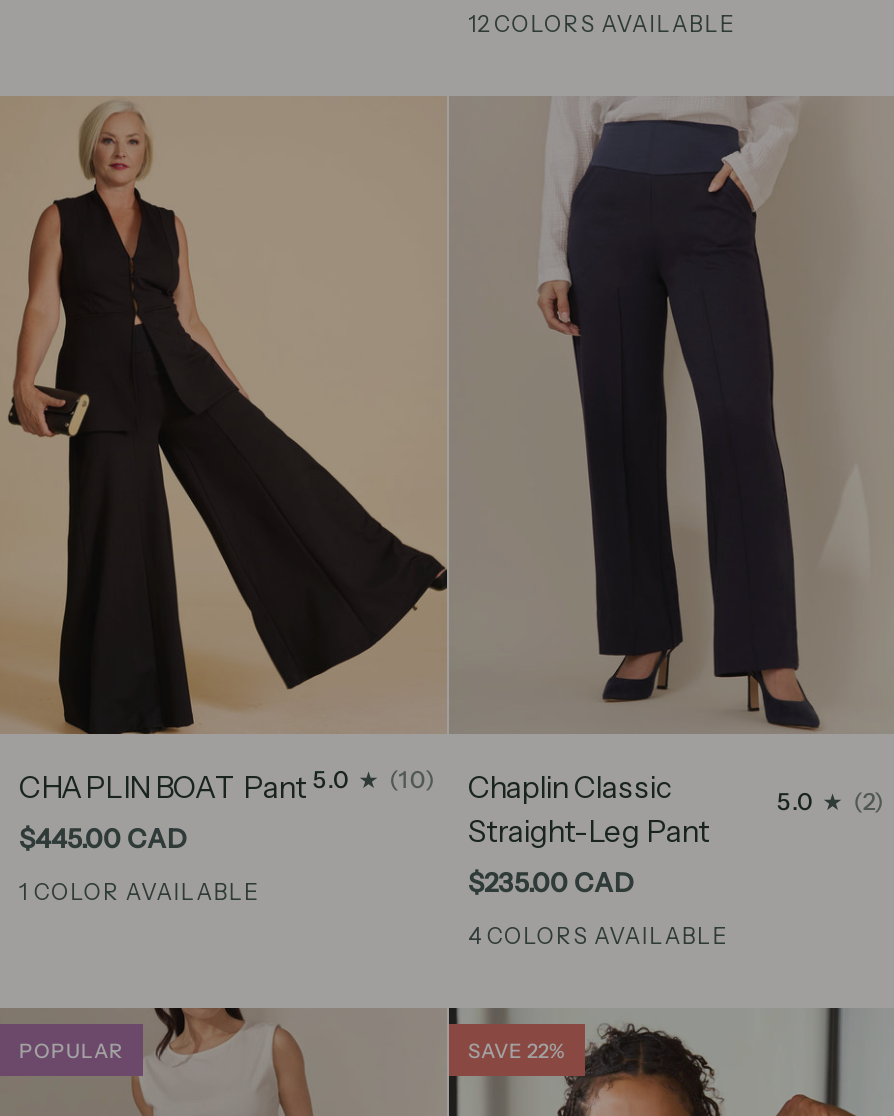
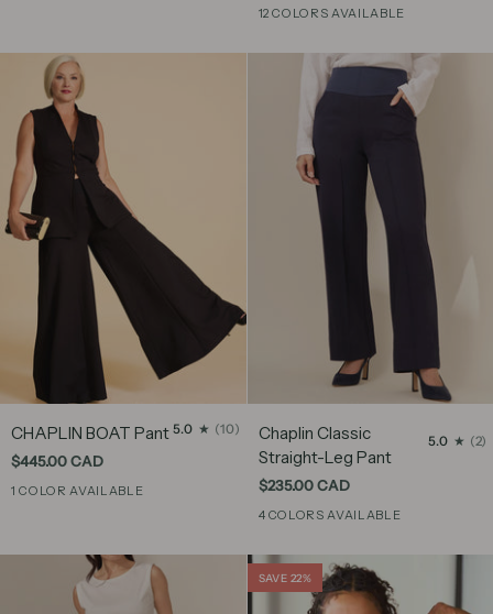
- POPULAR
